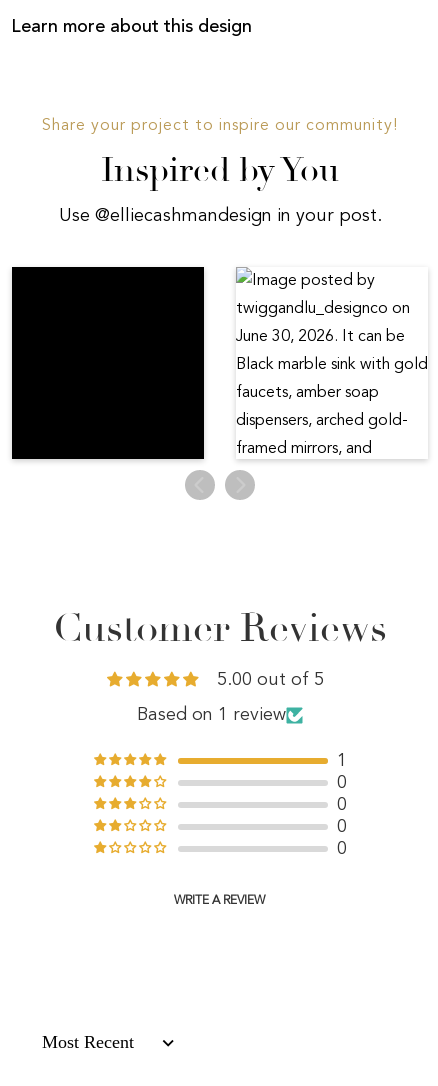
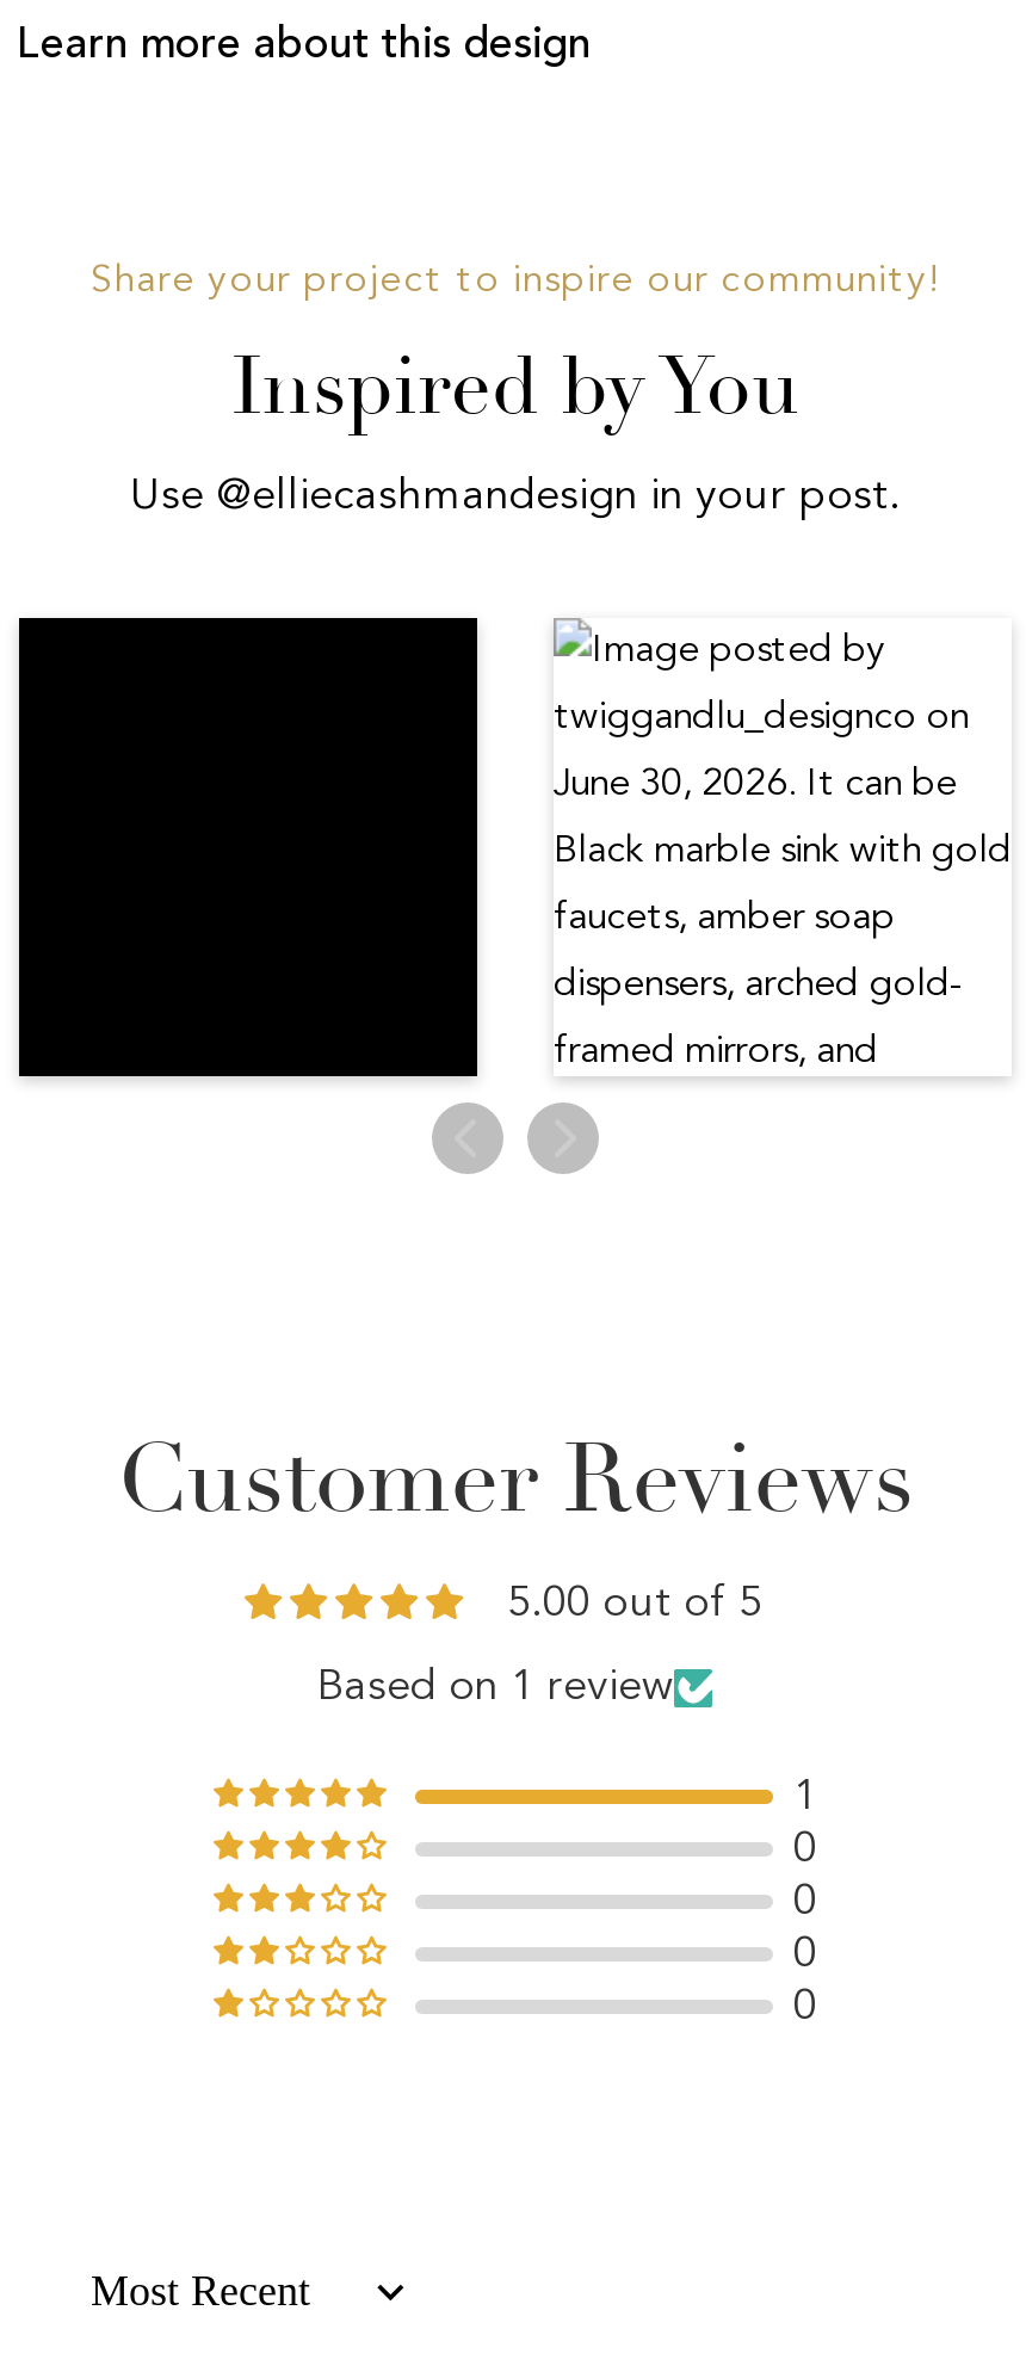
- WRITE A REVIEW
